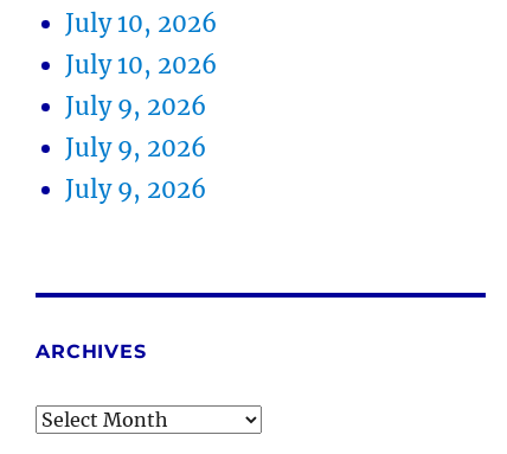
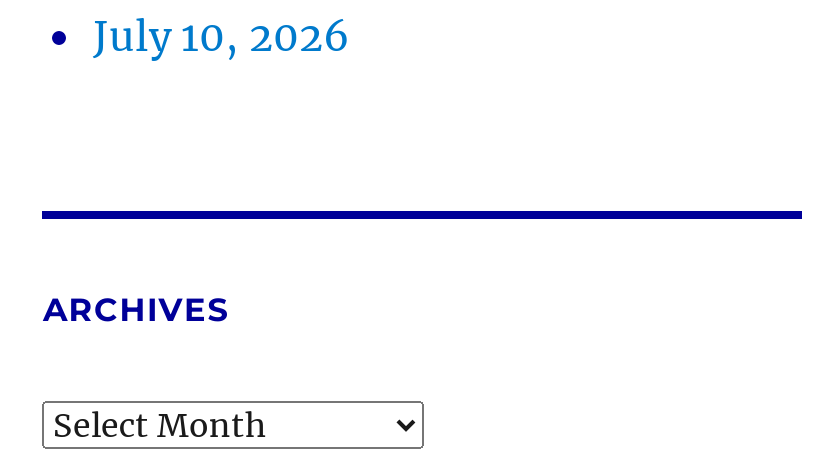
- July 10, 2026
- July 9, 2026
- July 9, 2026
- July 9, 2026
